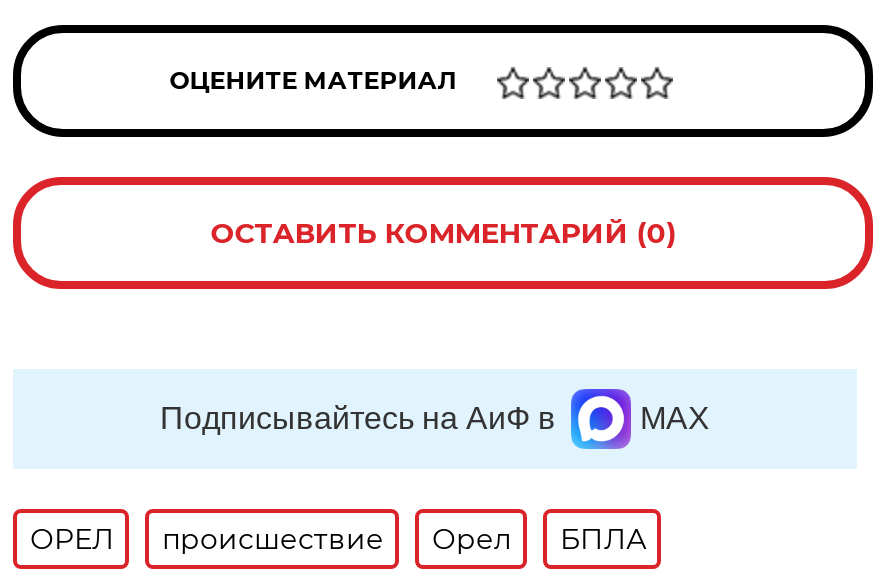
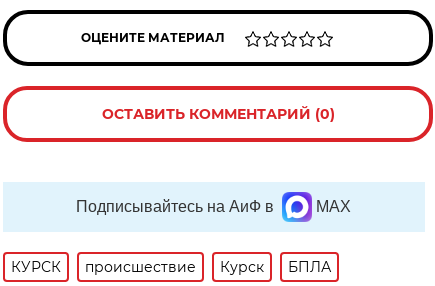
- ОРЕЛ
+ КУРСК

- Орел
+ Курск
